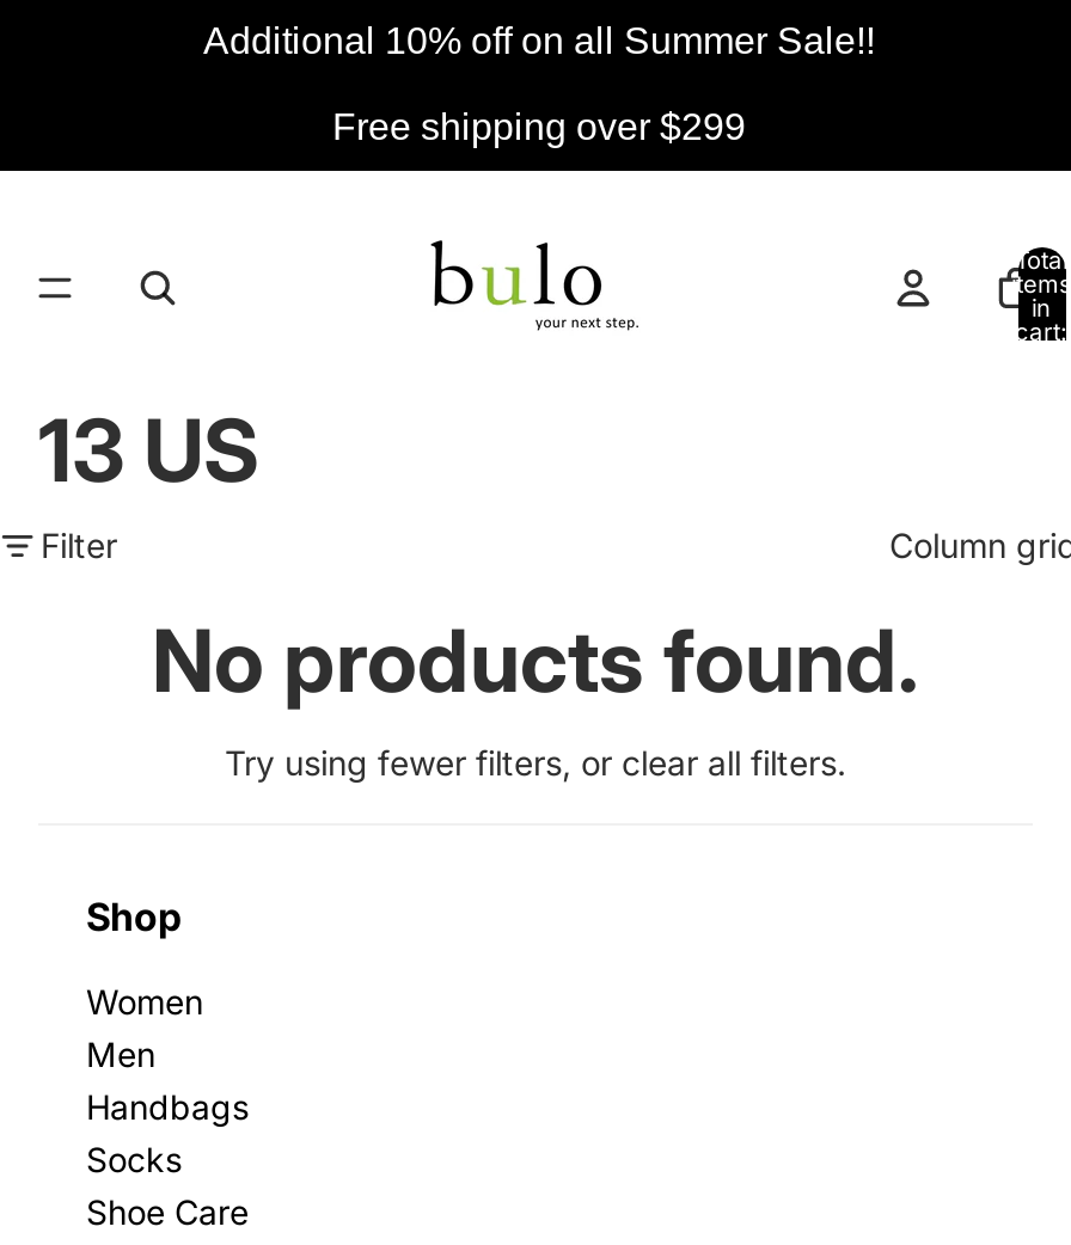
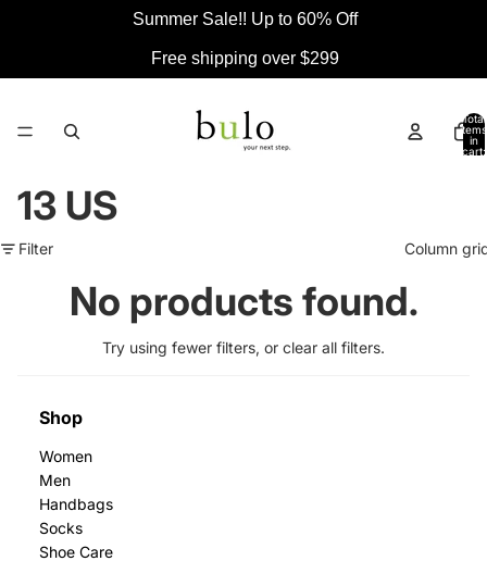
- Additional 10% off on all Summer Sale!!
+ Summer Sale!! Up to 60% Off
